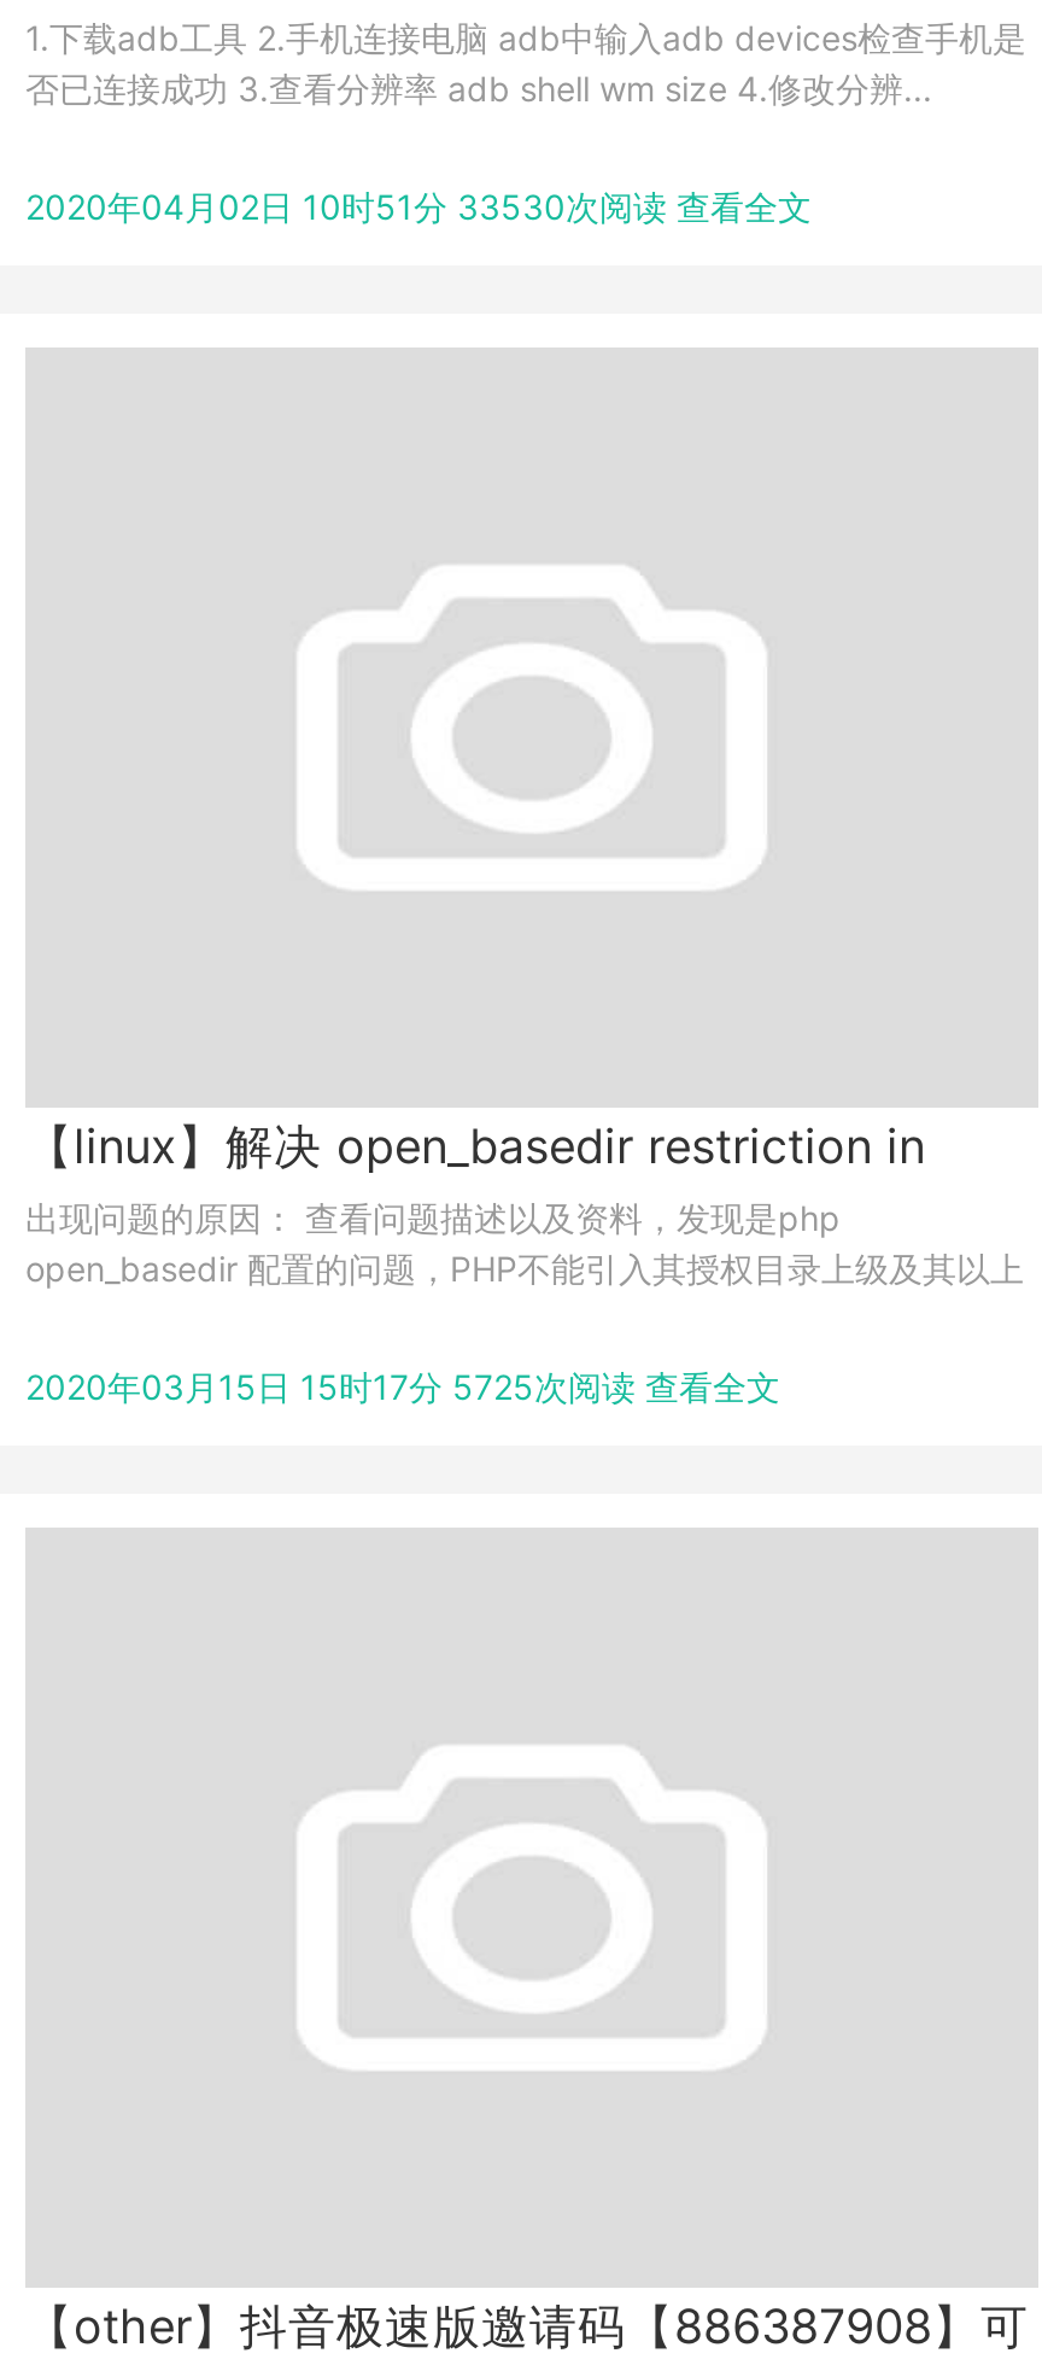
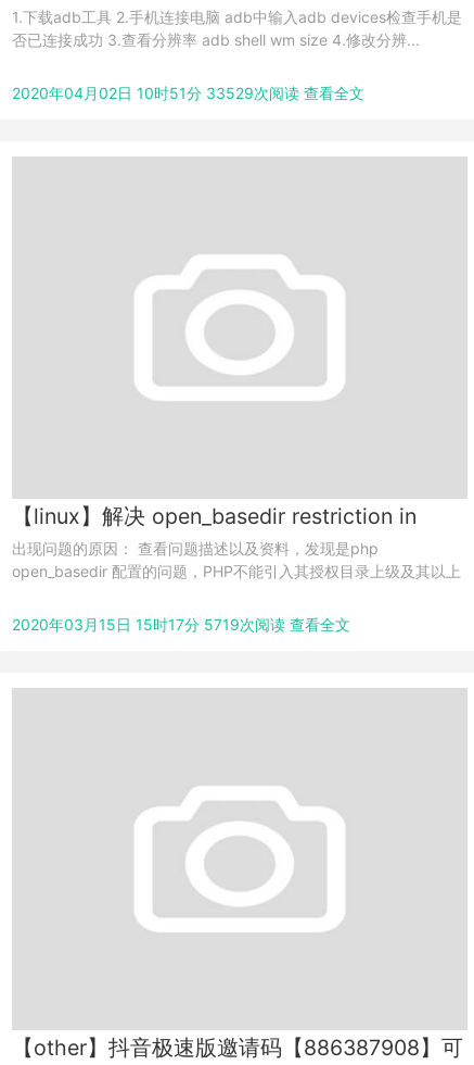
- 2020年04月02日 10时51分 33530次阅读 查看全文
+ 2020年04月02日 10时51分 33529次阅读 查看全文

- 2020年03月15日 15时17分 5725次阅读 查看全文
+ 2020年03月15日 15时17分 5719次阅读 查看全文
